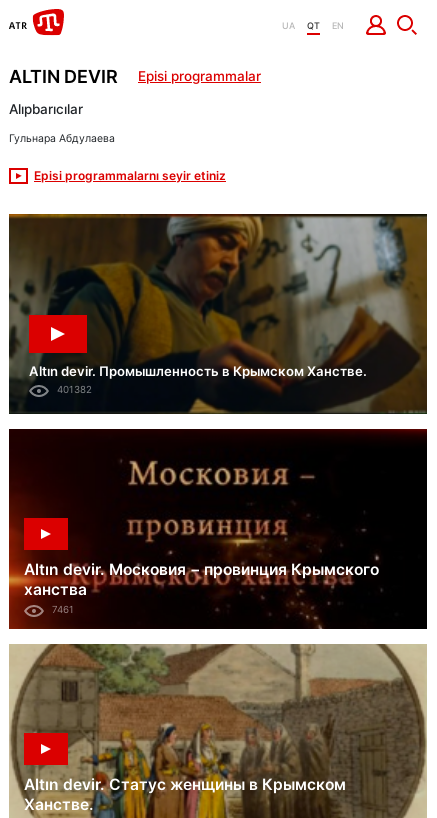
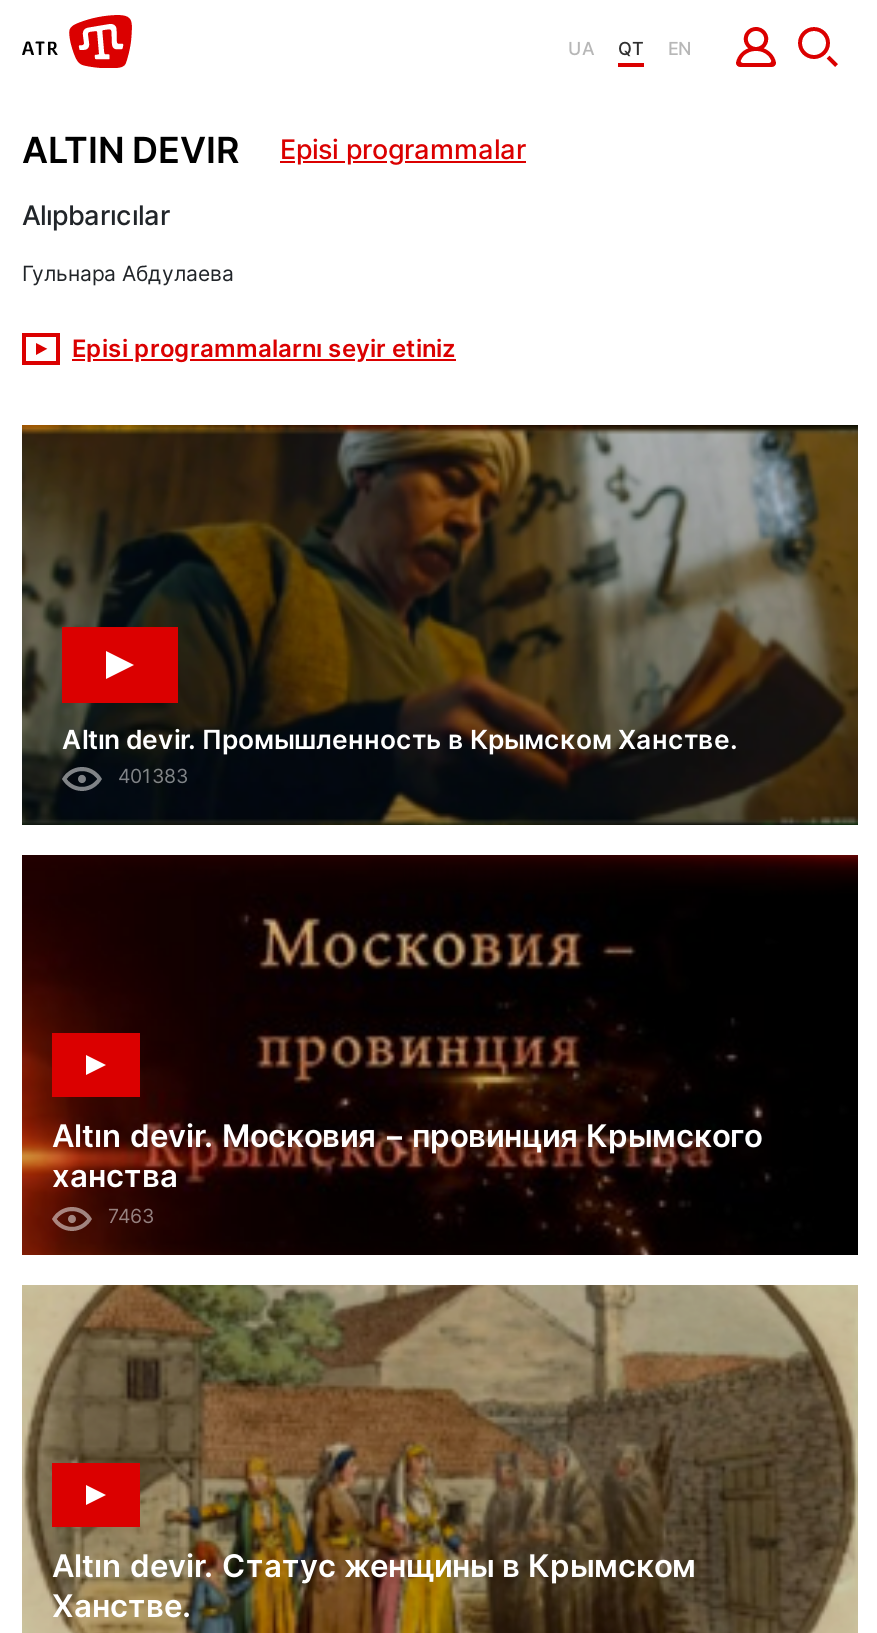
- 401382
+ 401383

- 7461
+ 7463
